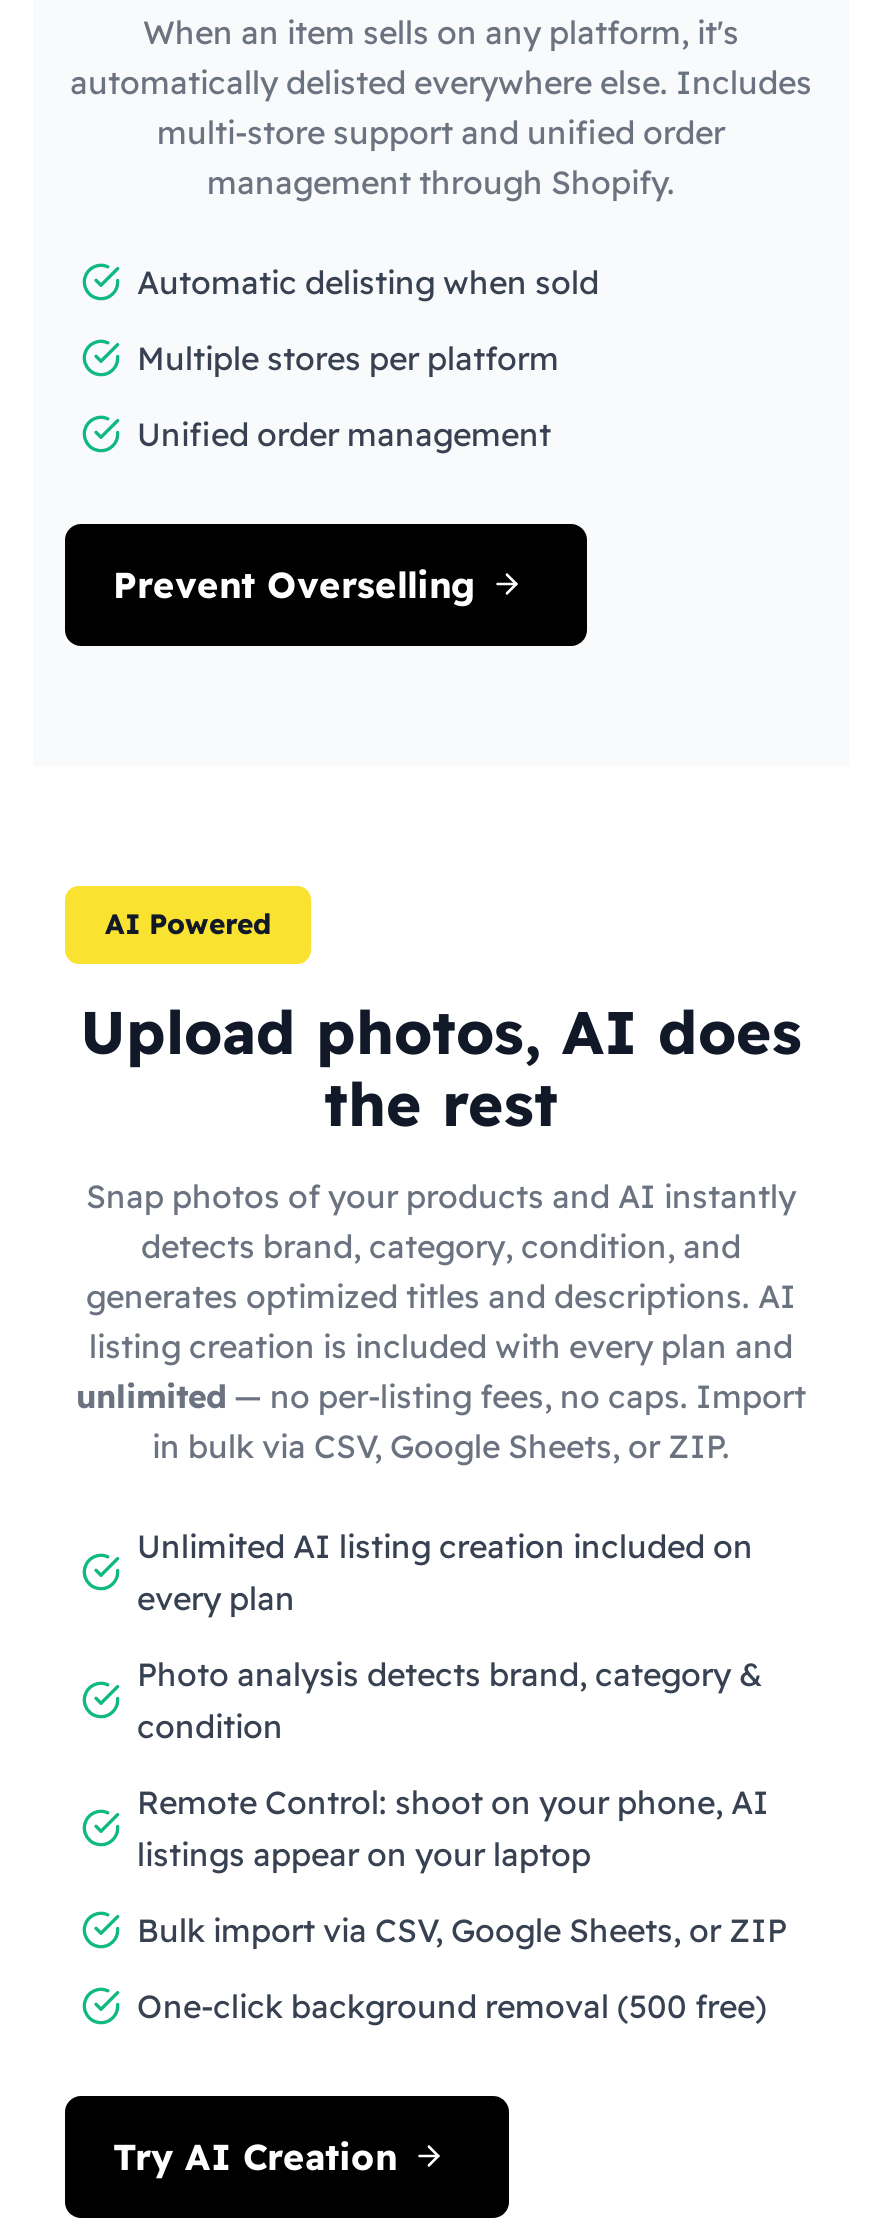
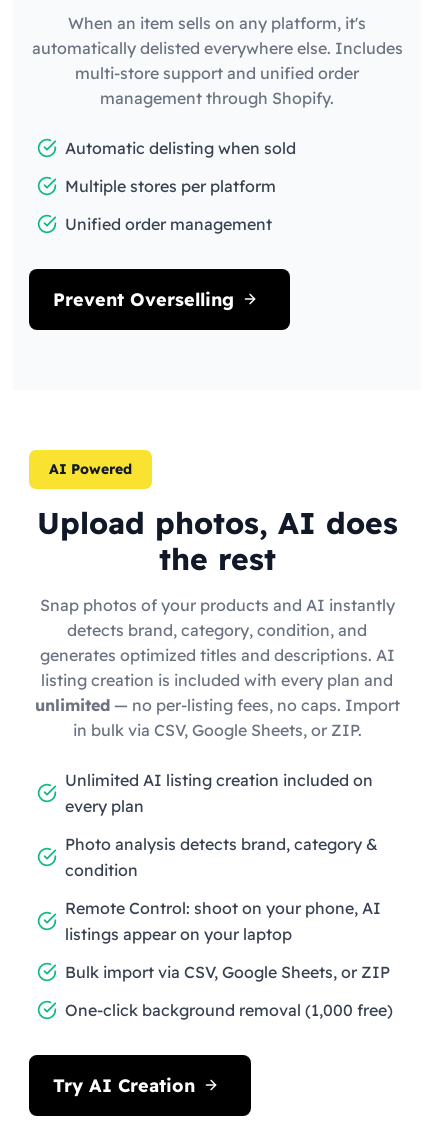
- One-click background removal (500 free)
+ One-click background removal (1,000 free)
